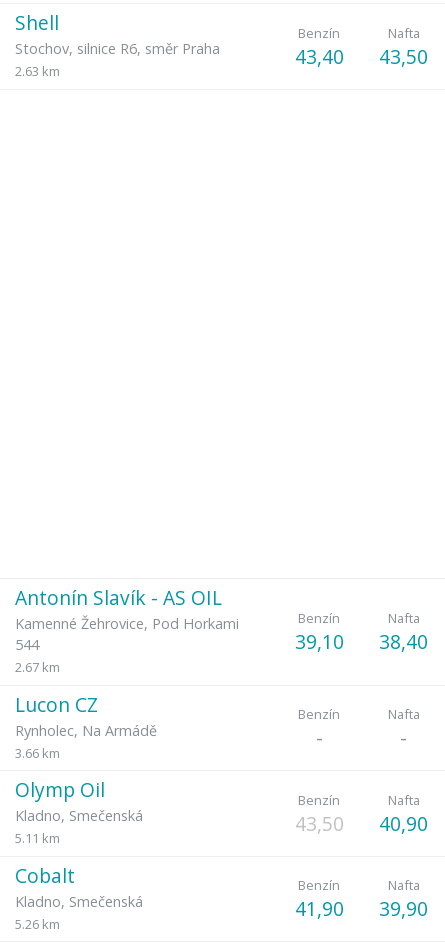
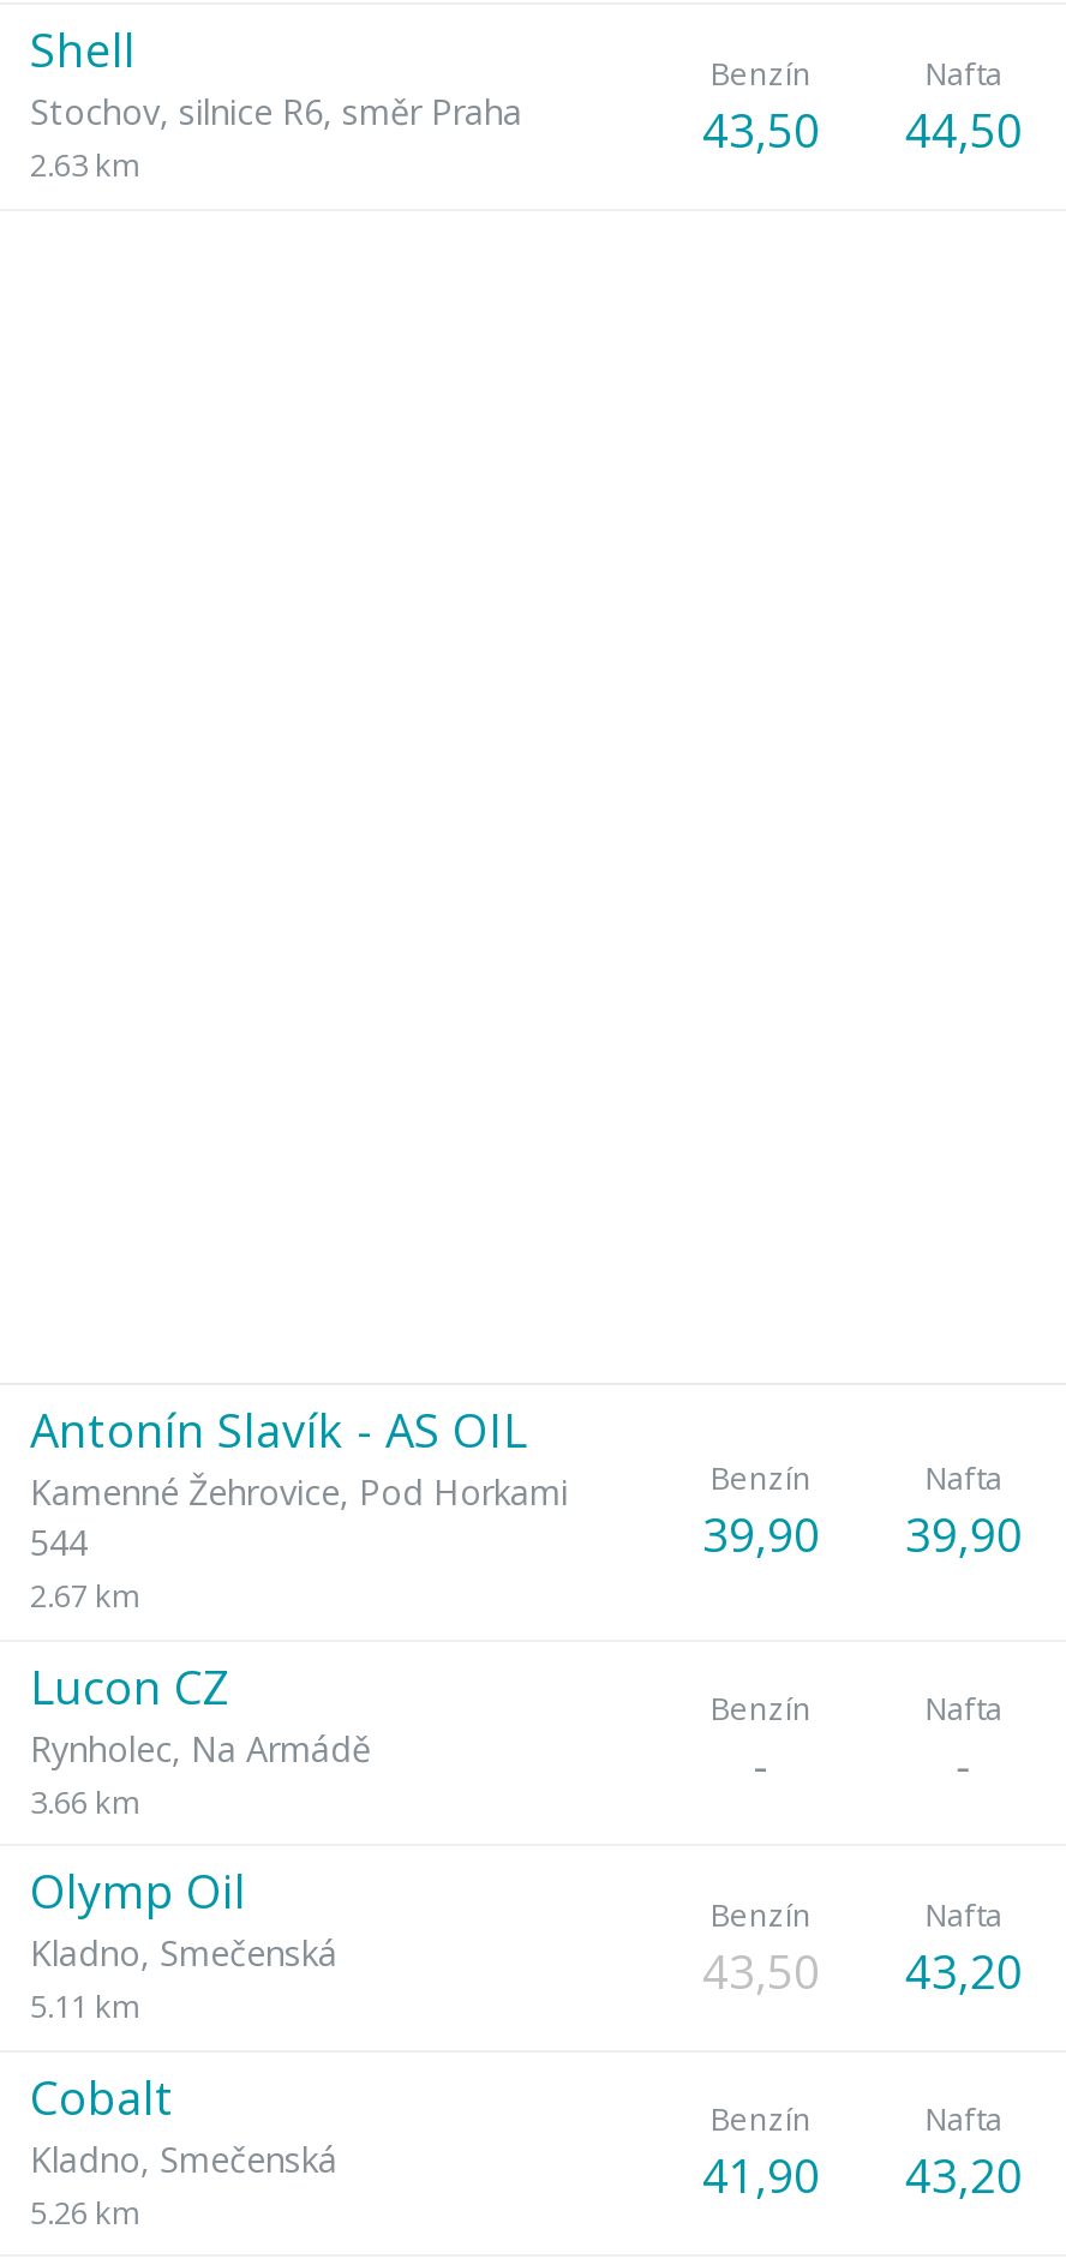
- 43,40
+ 43,50

- 43,50
+ 44,50

- 39,10
+ 39,90

- 38,40
+ 39,90

- 43,50 40,90
+ 43,50 43,20

- 41,90 39,90
+ 41,90 43,20
